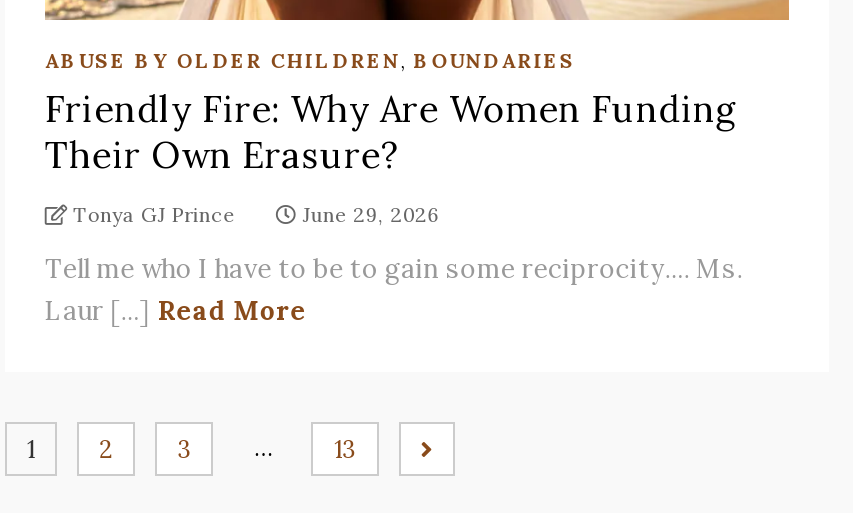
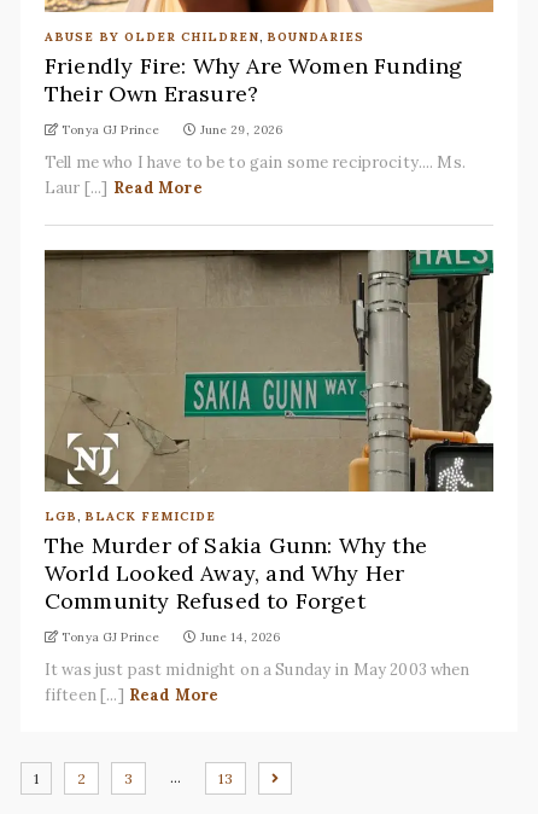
+ [image]
+ LGB, BLACK FEMICIDE
+ The Murder of Sakia Gunn: Why the
+ World Looked Away, and Why Her
+ Community Refused to Forget
+ Tonya GJ Prince
+ June 14, 2026
+ It was just past midnight on a Sunday in May 2003 when
+ fifteen [...] Read More
